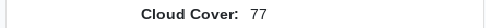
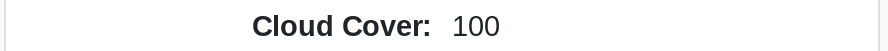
- Cloud Cover: 77
+ Cloud Cover: 100
